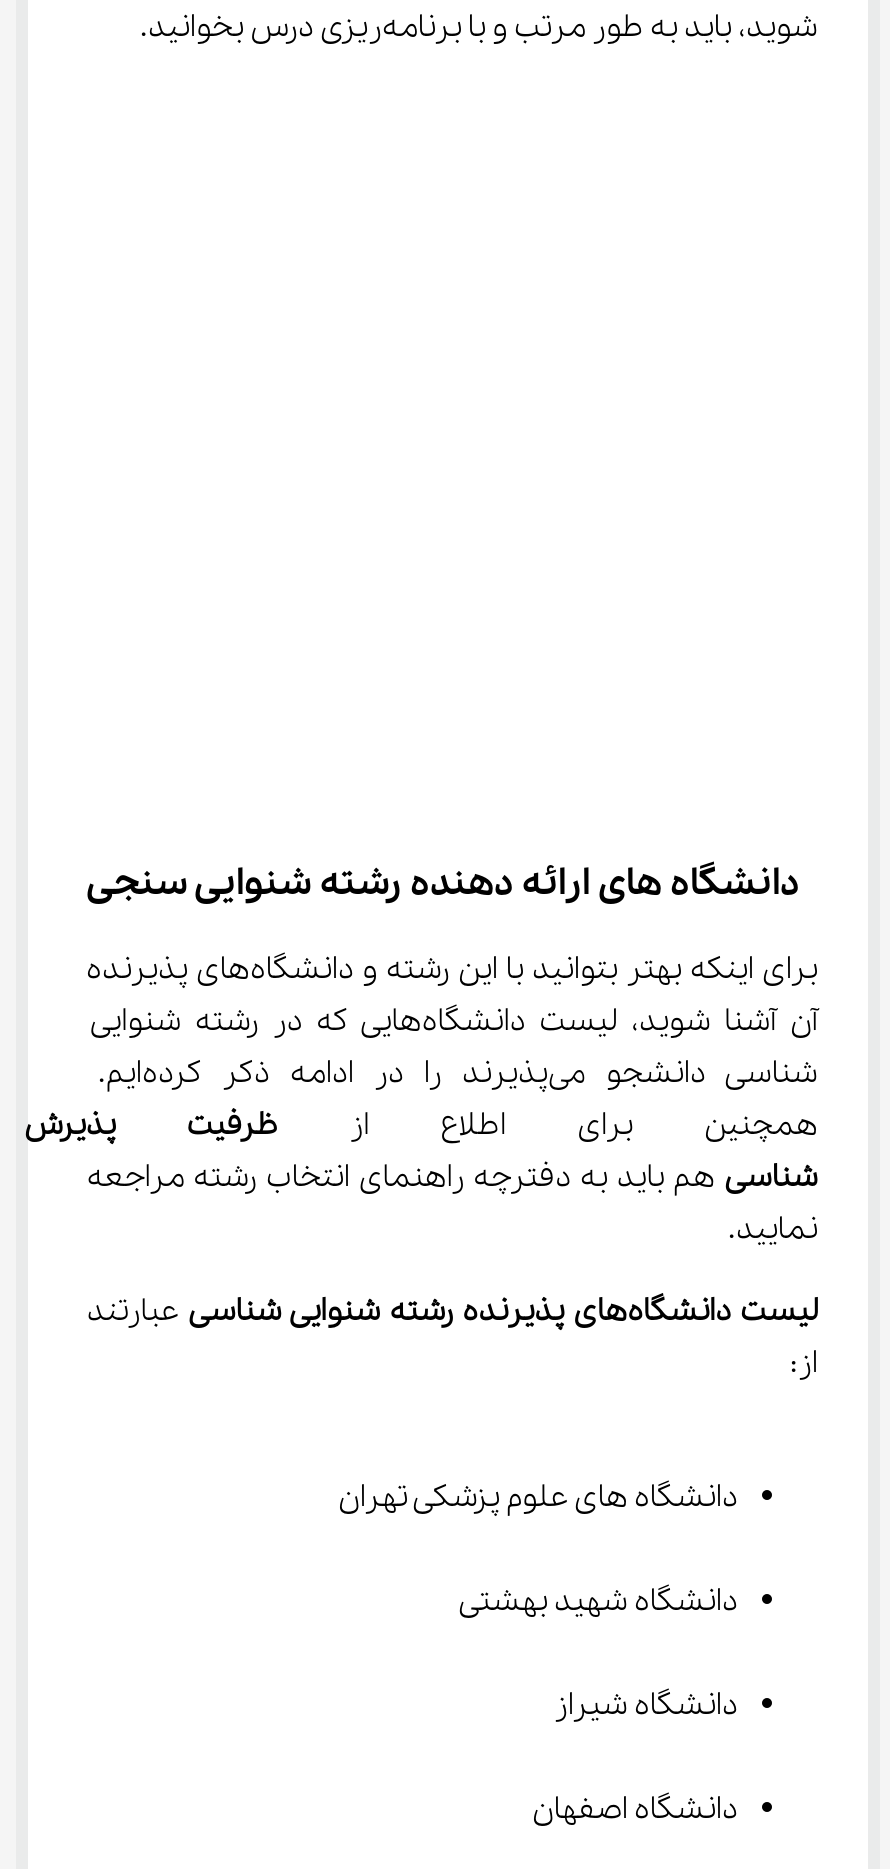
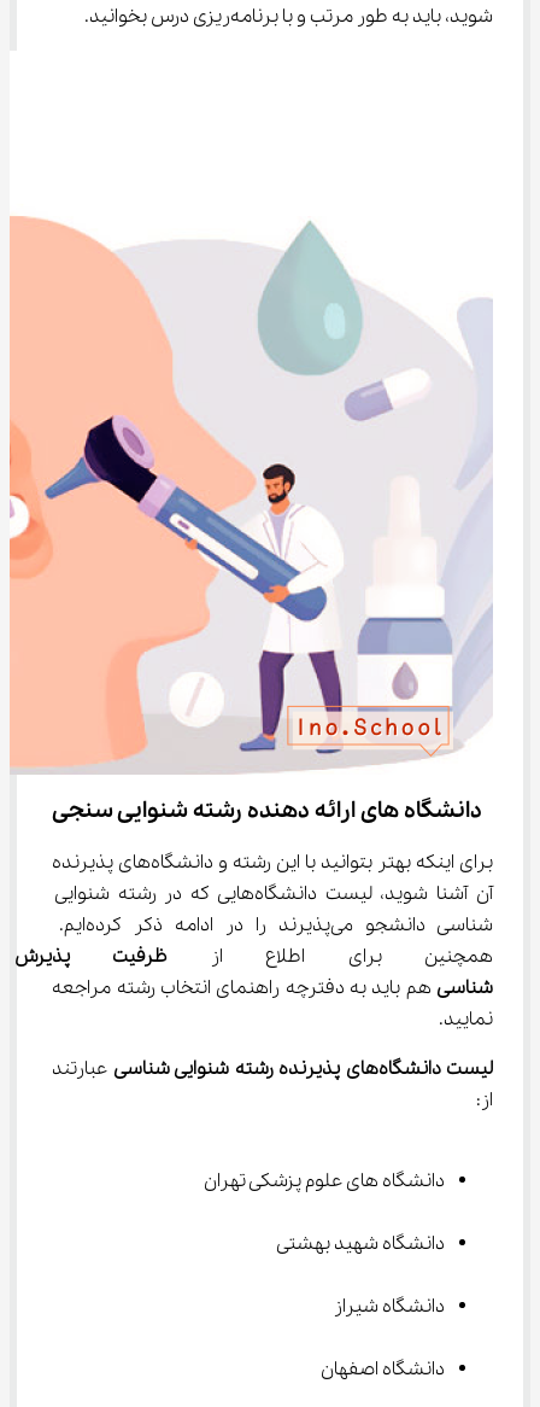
+ [image]
